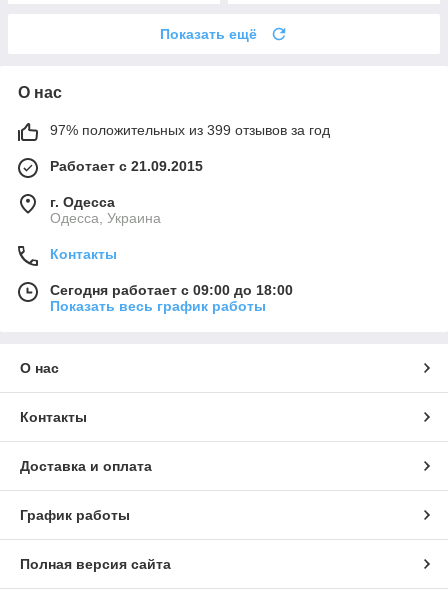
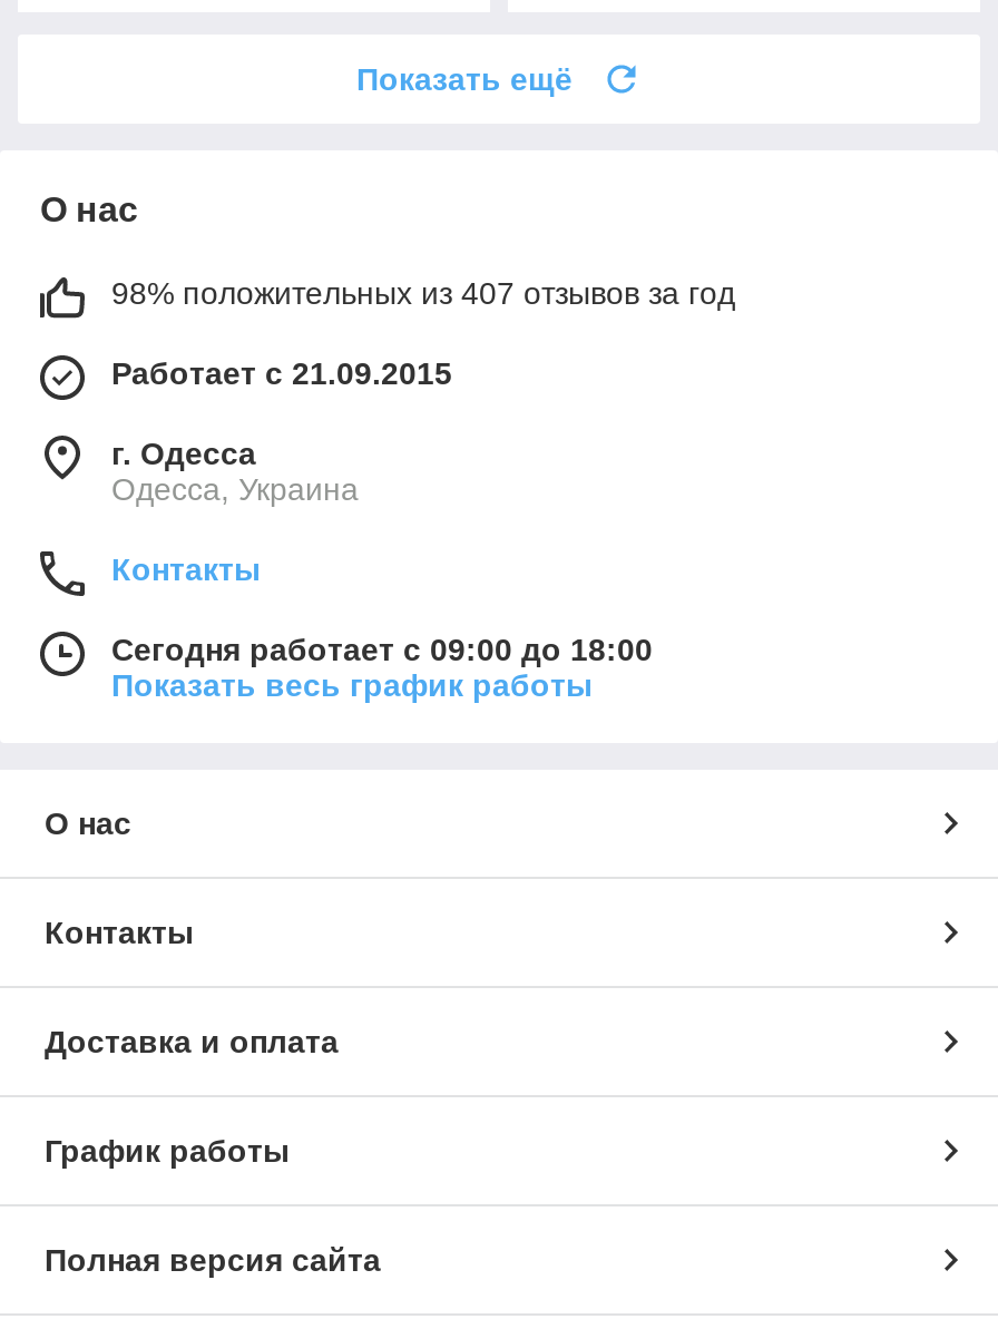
- 97% положительных из 399 отзывов за год
+ 98% положительных из 407 отзывов за год
